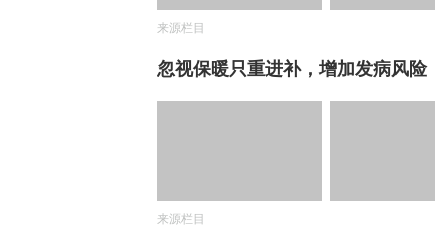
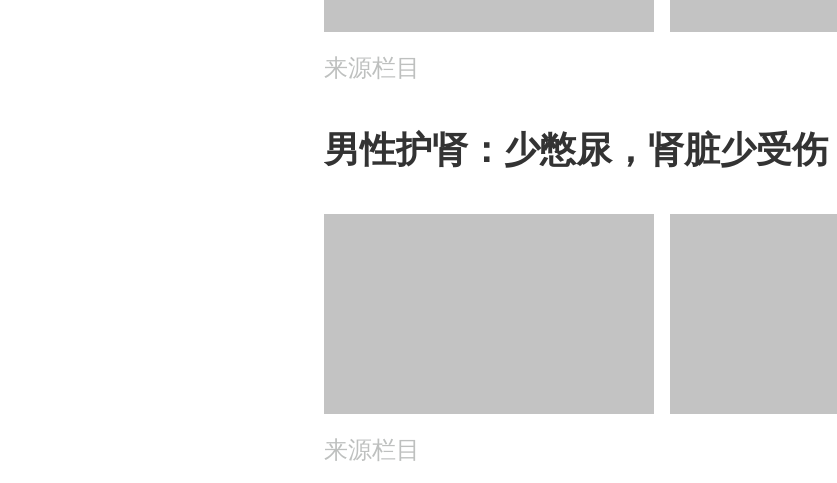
- 忽视保暖只重进补，增加发病风险
+ 男性护肾：少憋尿，肾脏少受伤
